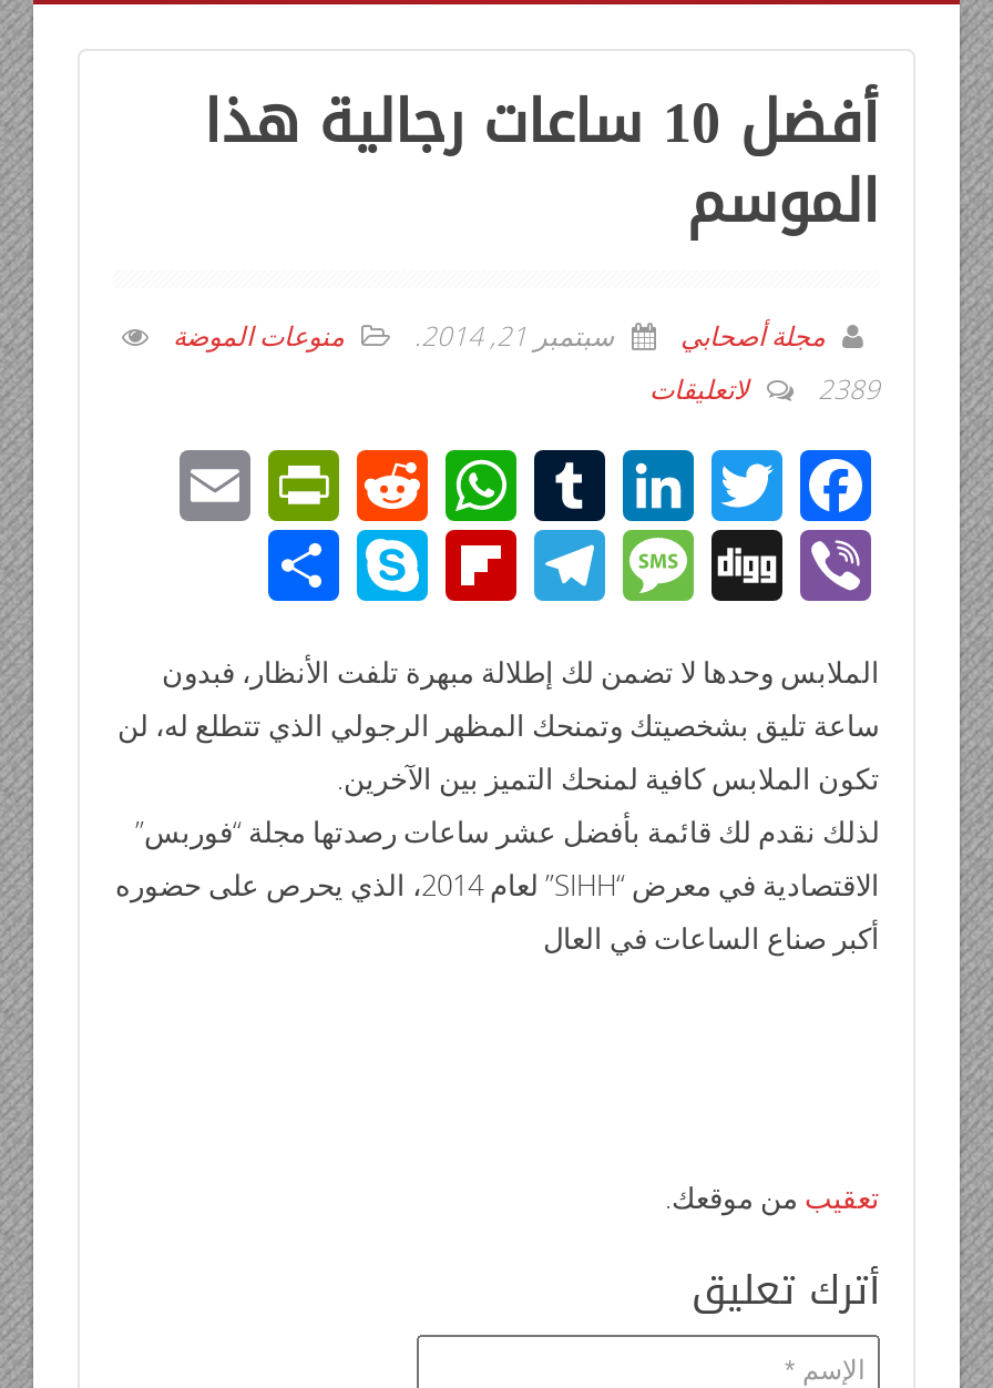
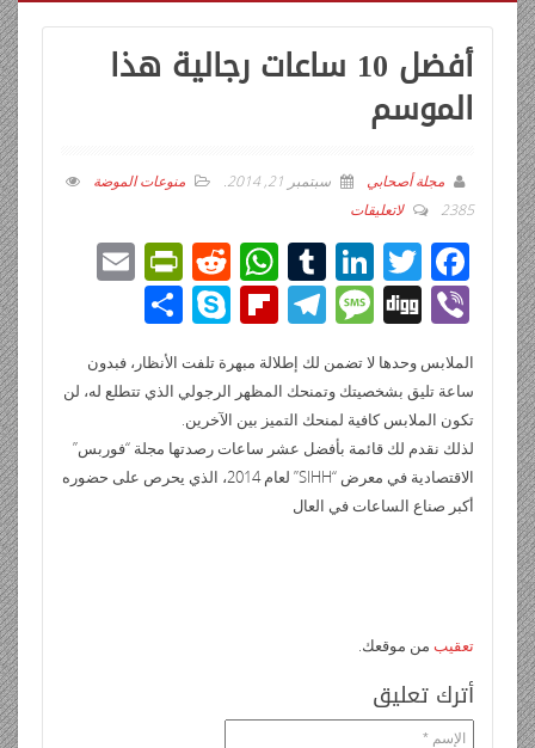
- 2389 لاتعليقات
+ 2385 لاتعليقات
